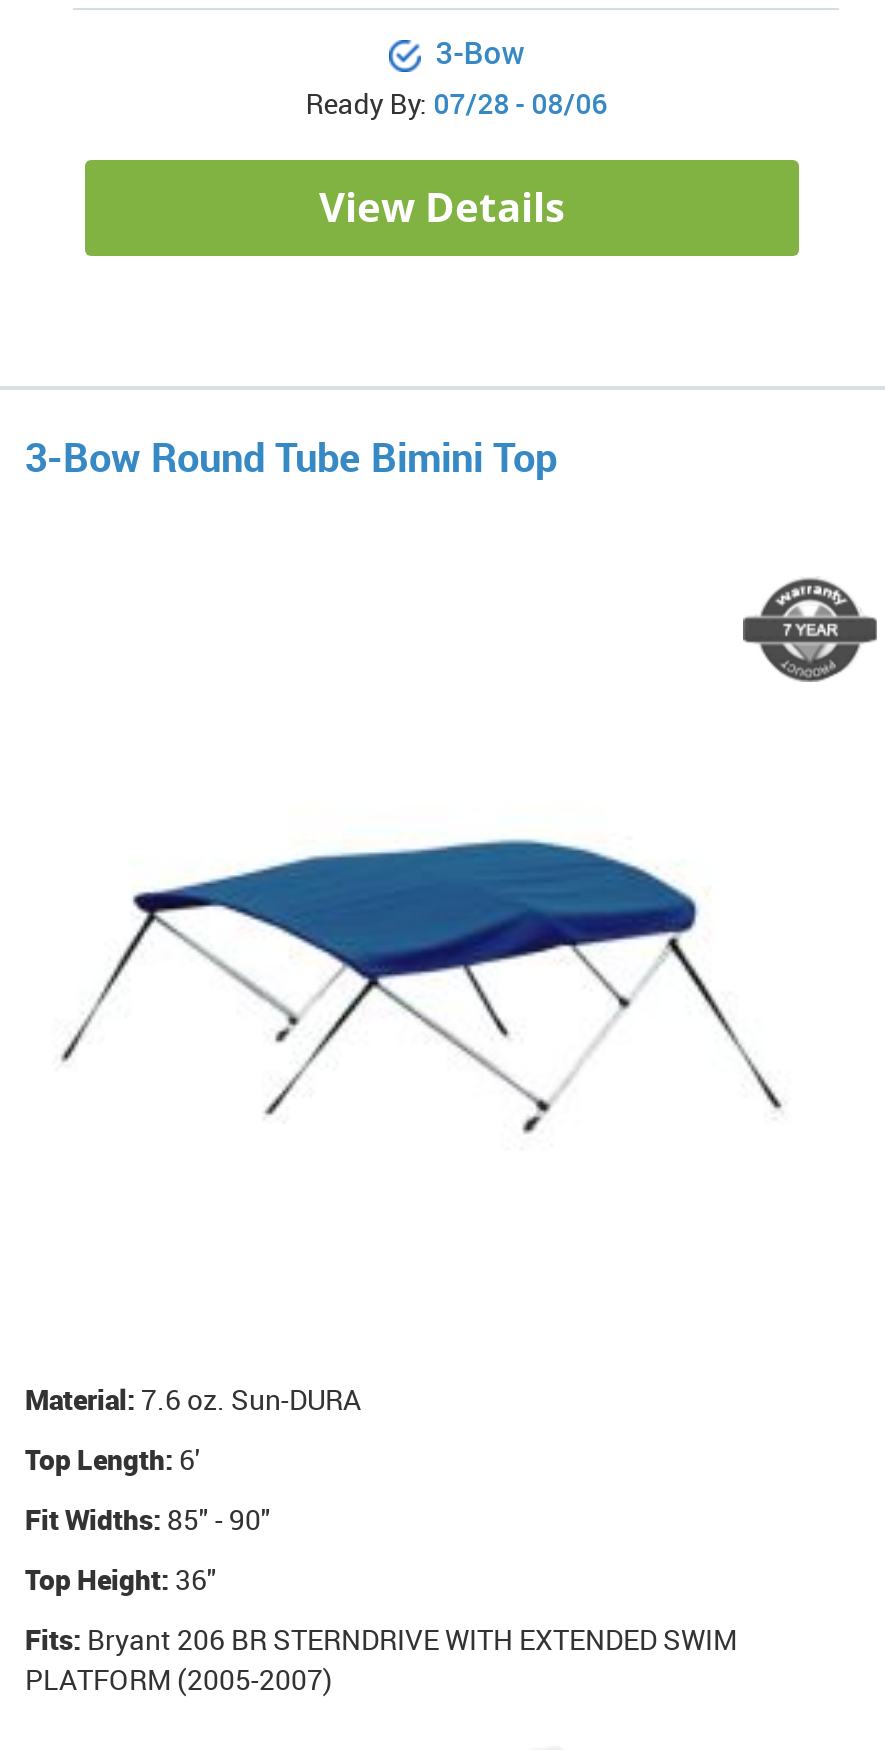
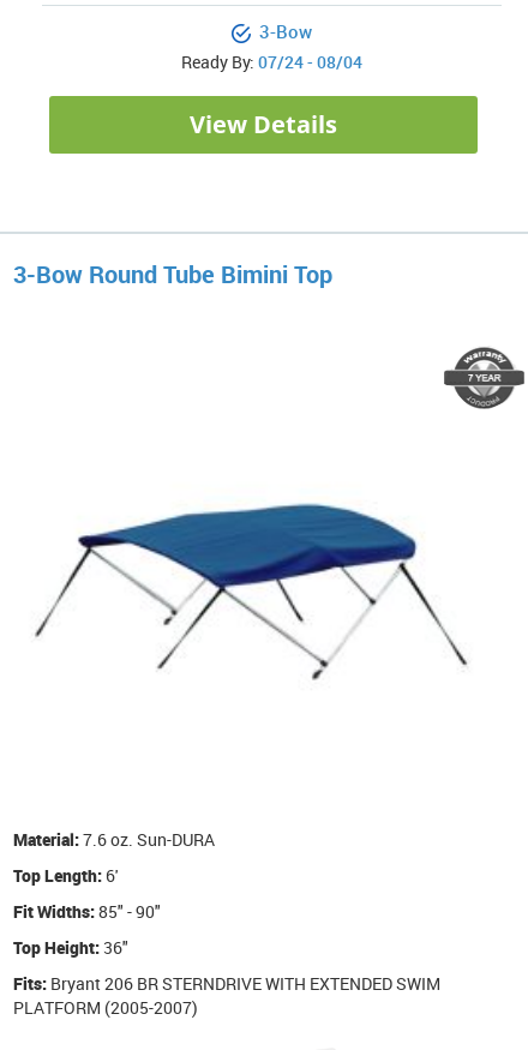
- Ready By: 07/28 - 08/06
+ Ready By: 07/24 - 08/04
